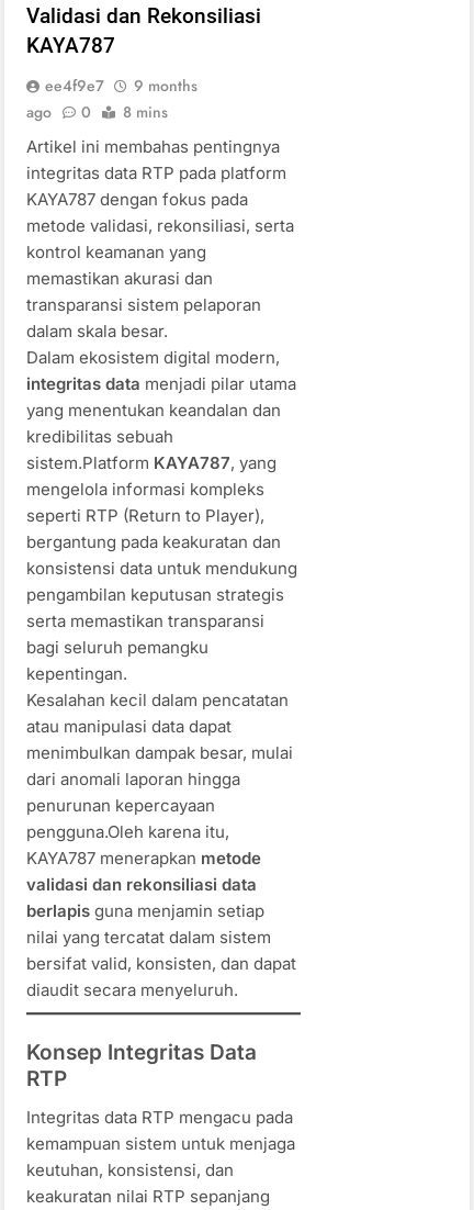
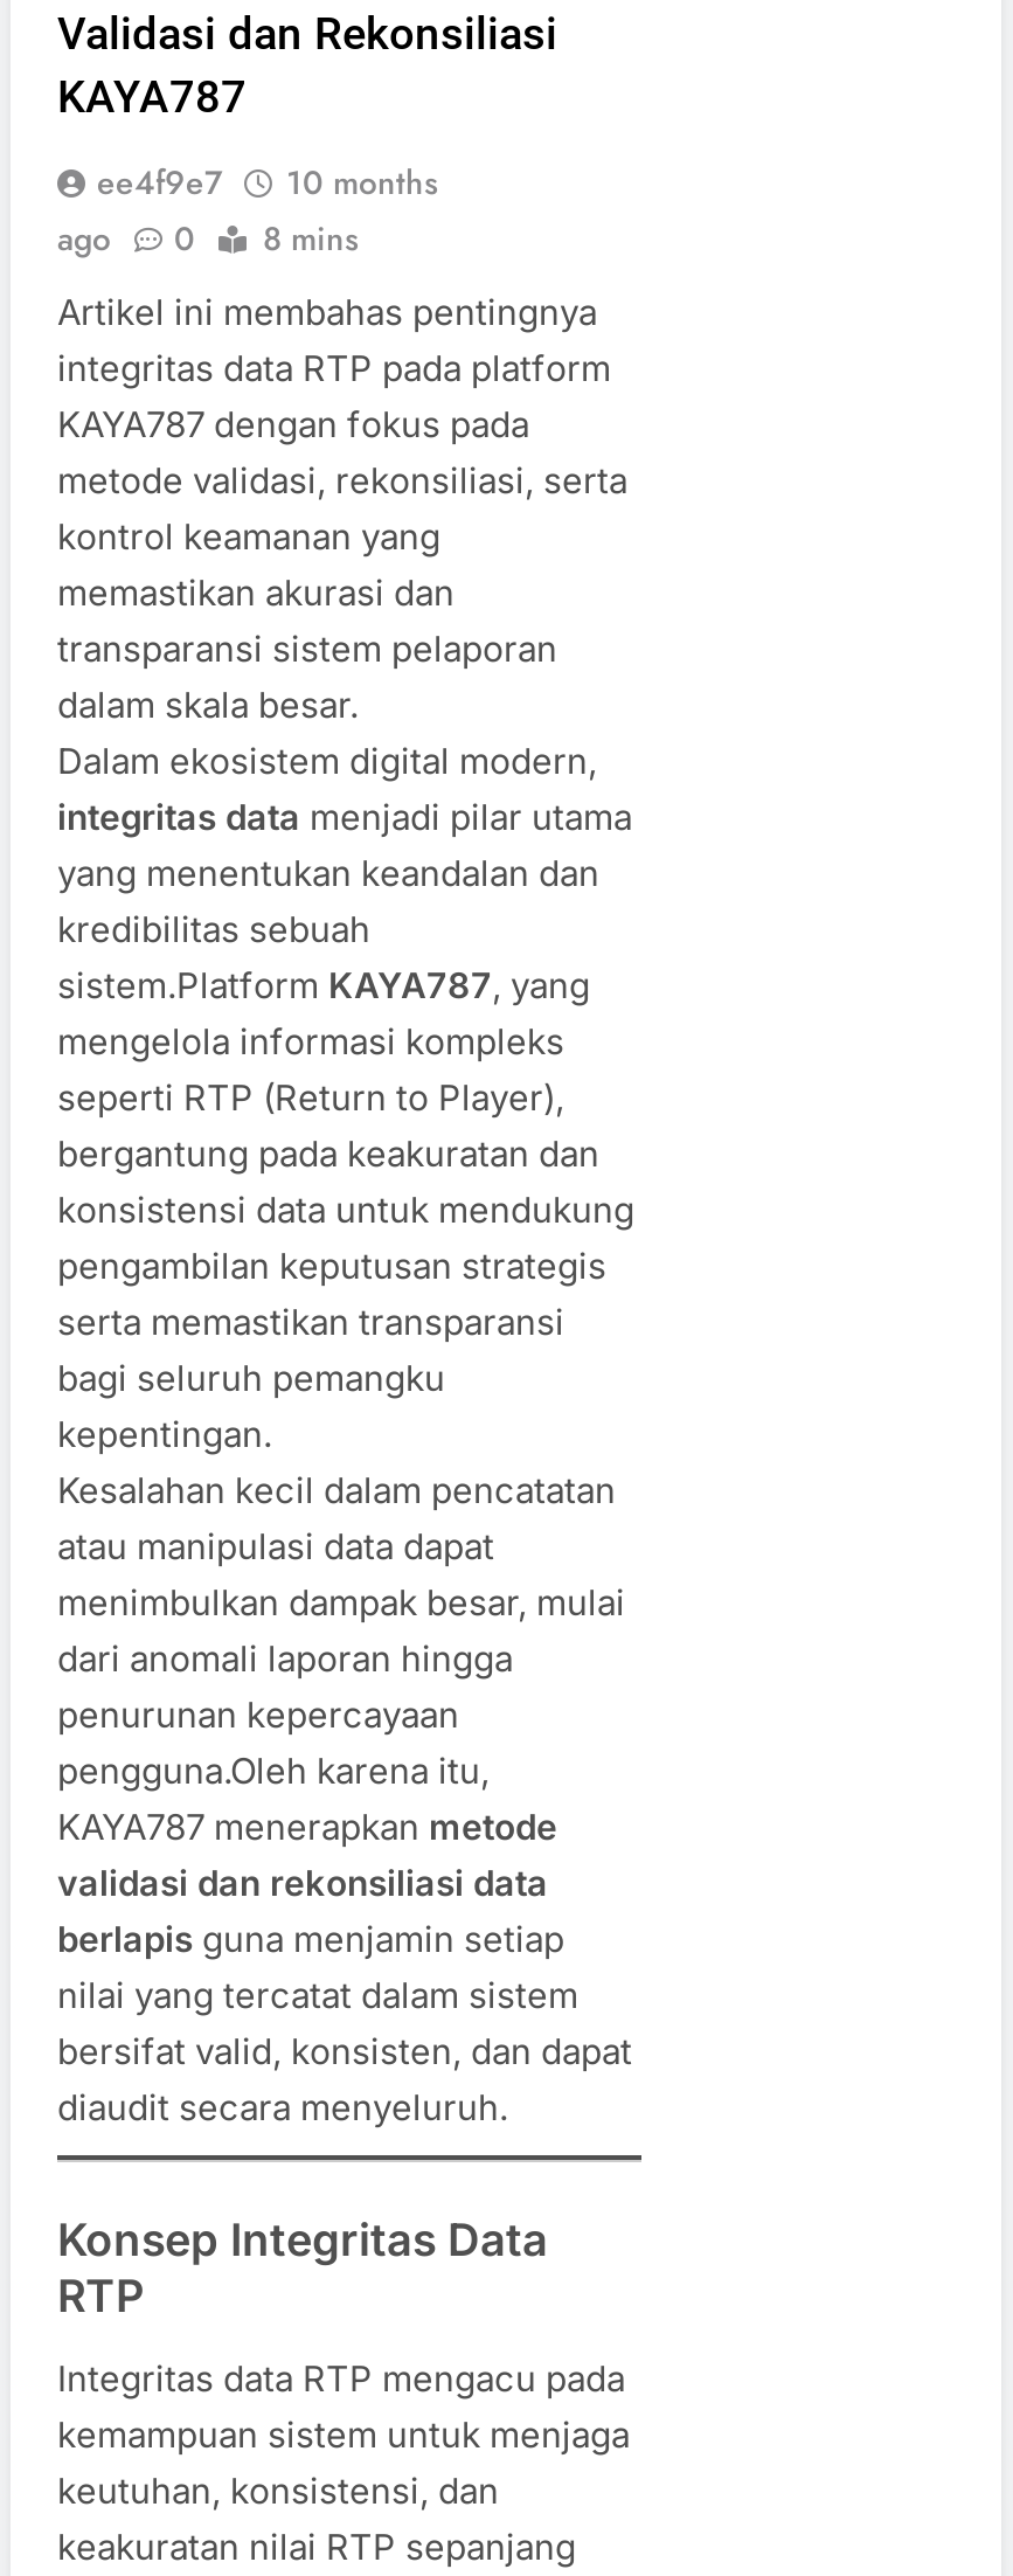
- ee4f9e7 9 months
+ ee4f9e7 10 months
